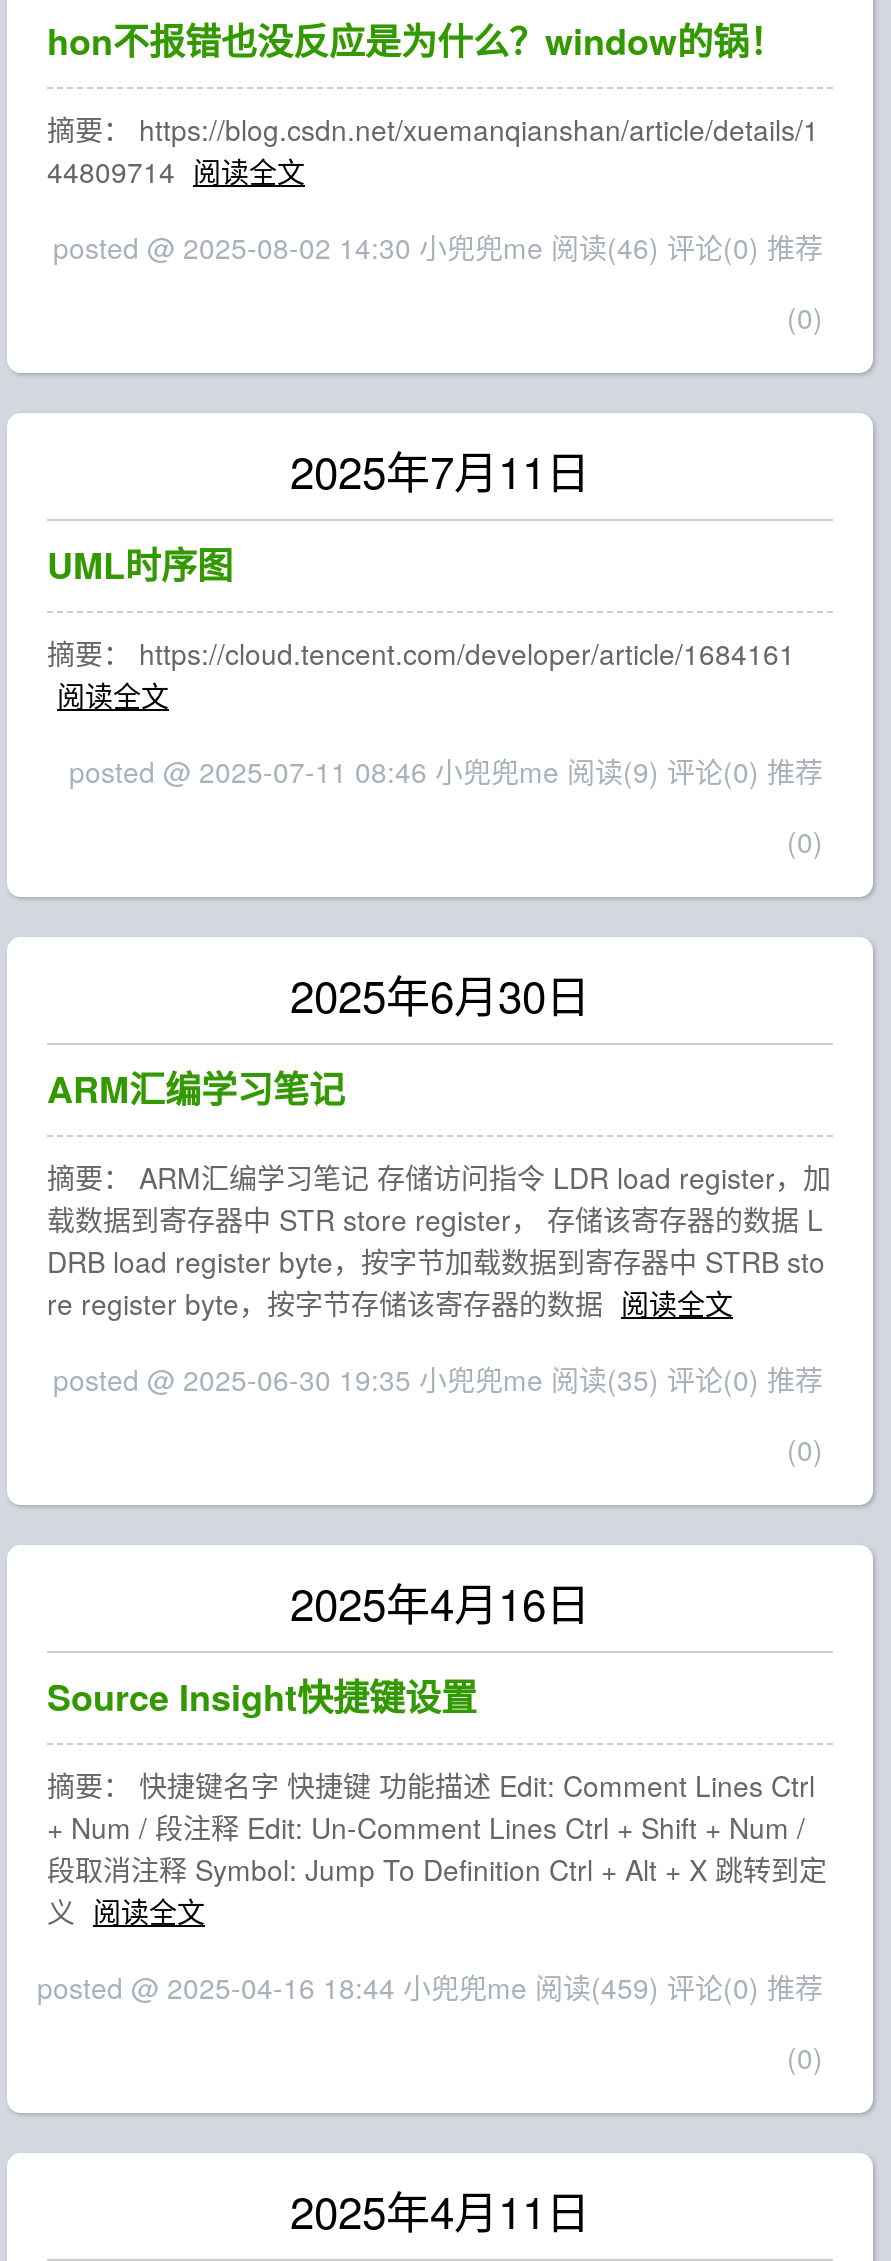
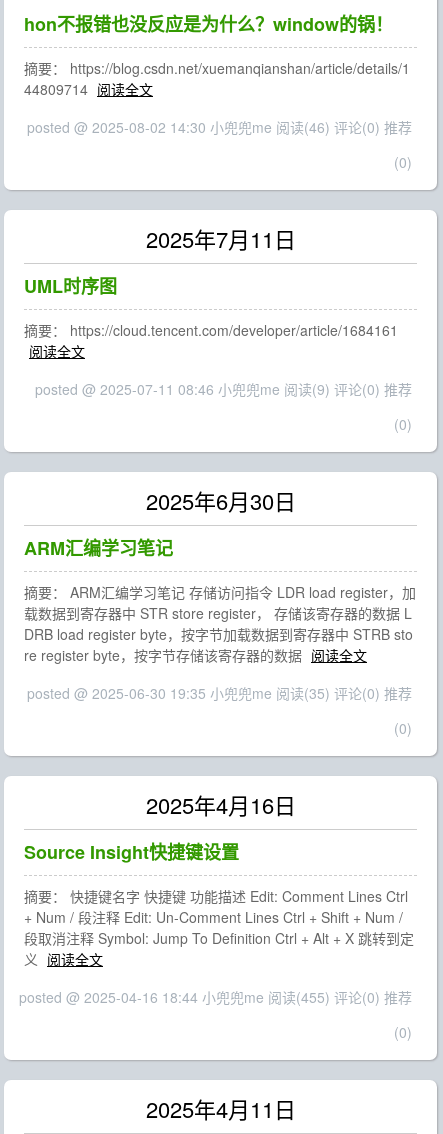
- posted @ 2025-04-16 18:44 小兜兜me阅读(459) 评论(0) 推荐
+ posted @ 2025-04-16 18:44 小兜兜me阅读(455) 评论(0) 推荐
